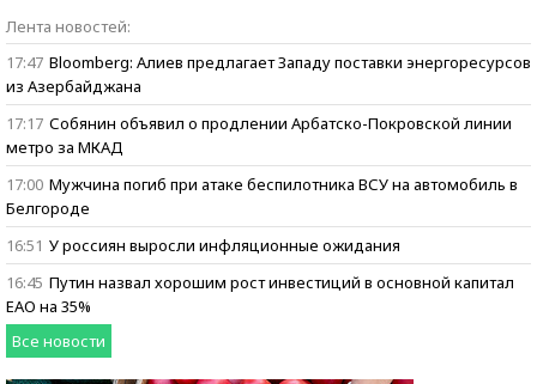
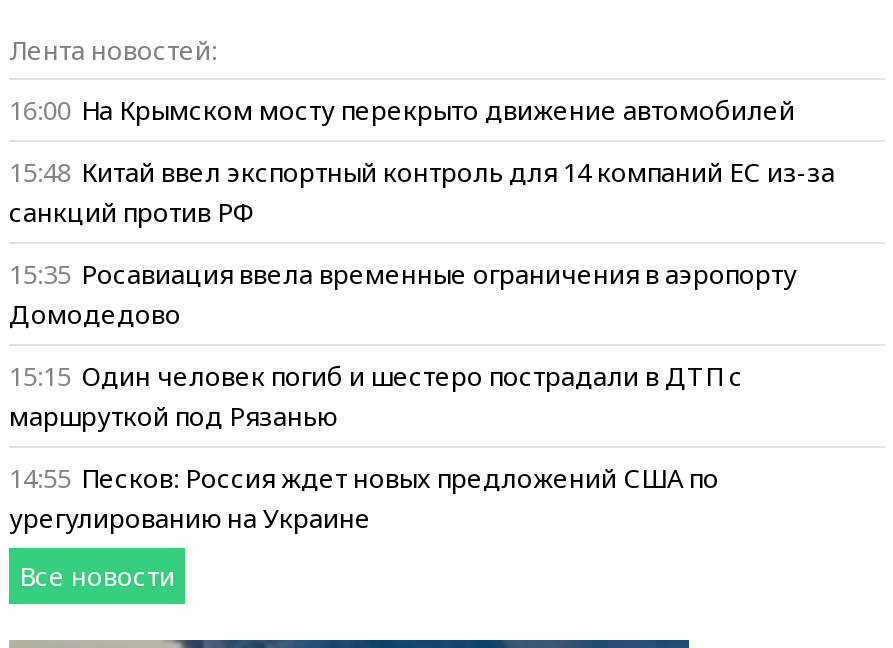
- 17:47 Bloomberg: Алиев предлагает Западу поставки энергоресурсов
- из Азербайджана
+ 16:00 На Крымском мосту перекрыто движение автомобилей

- 17:17 Собянин объявил о продлении Арбатско-Покровской линии
- метро за МКАД
+ 15:48 Китай ввел экспортный контроль для 14 компаний ЕС из-за
+ санкций против РФ

- 17:00 Мужчина погиб при атаке беспилотника ВСУ на автомобиль в
- Белгороде
+ 15:35 Росавиация ввела временные ограничения в аэропорту
+ Домодедово

- 16:51 У россиян выросли инфляционные ожидания
+ 15:15 Один человек погиб и шестеро пострадали в ДТП с
+ маршруткой под Рязанью

- 16:45 Путин назвал хорошим рост инвестиций в основной капитал
- ЕАО на 35%
+ 14:55 Песков: Россия ждет новых предложений США по
+ урегулированию на Украине
